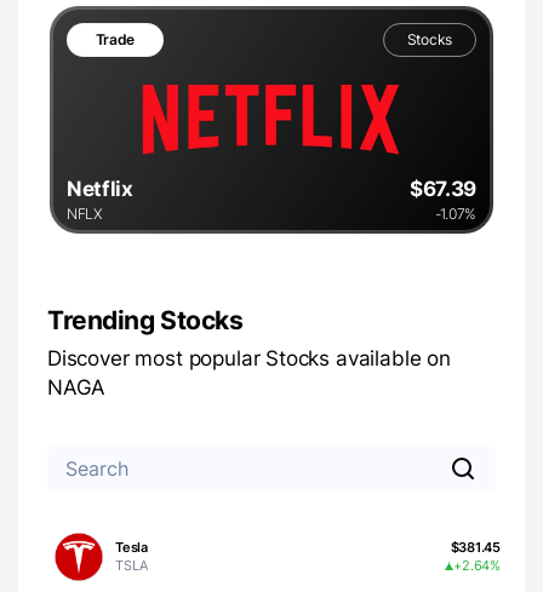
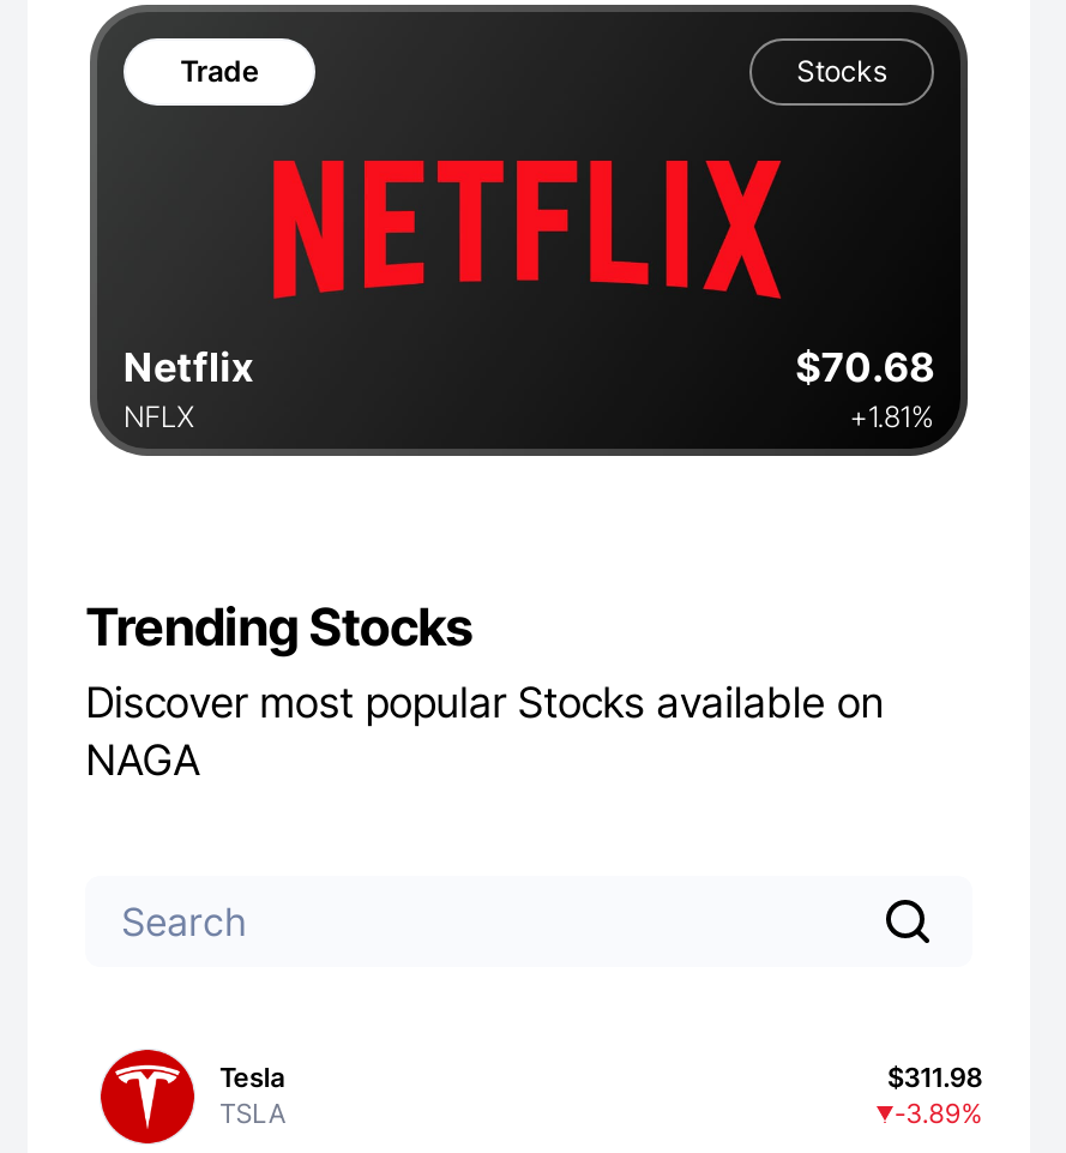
- $67.39
+ $70.68

- -1.07%
+ +1.81%

- $381.45
+ $311.98

- +2.64%
+ -3.89%
